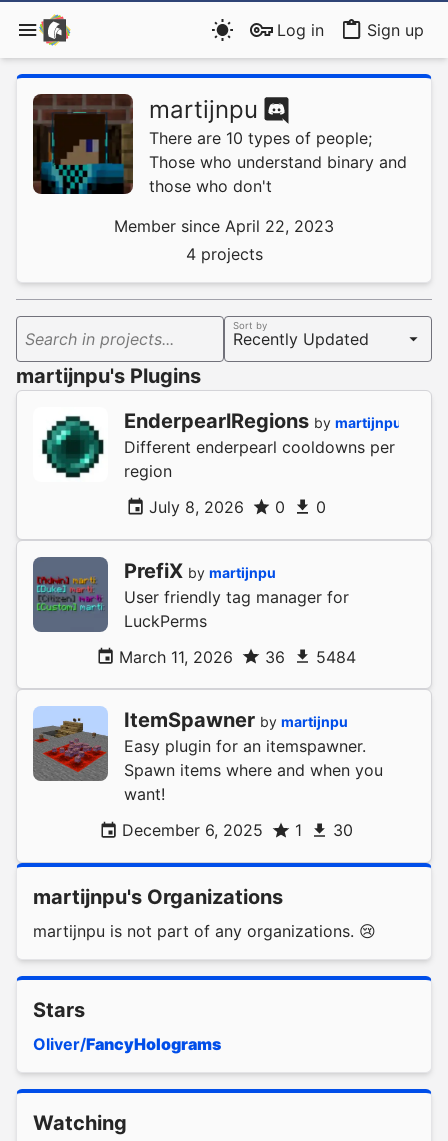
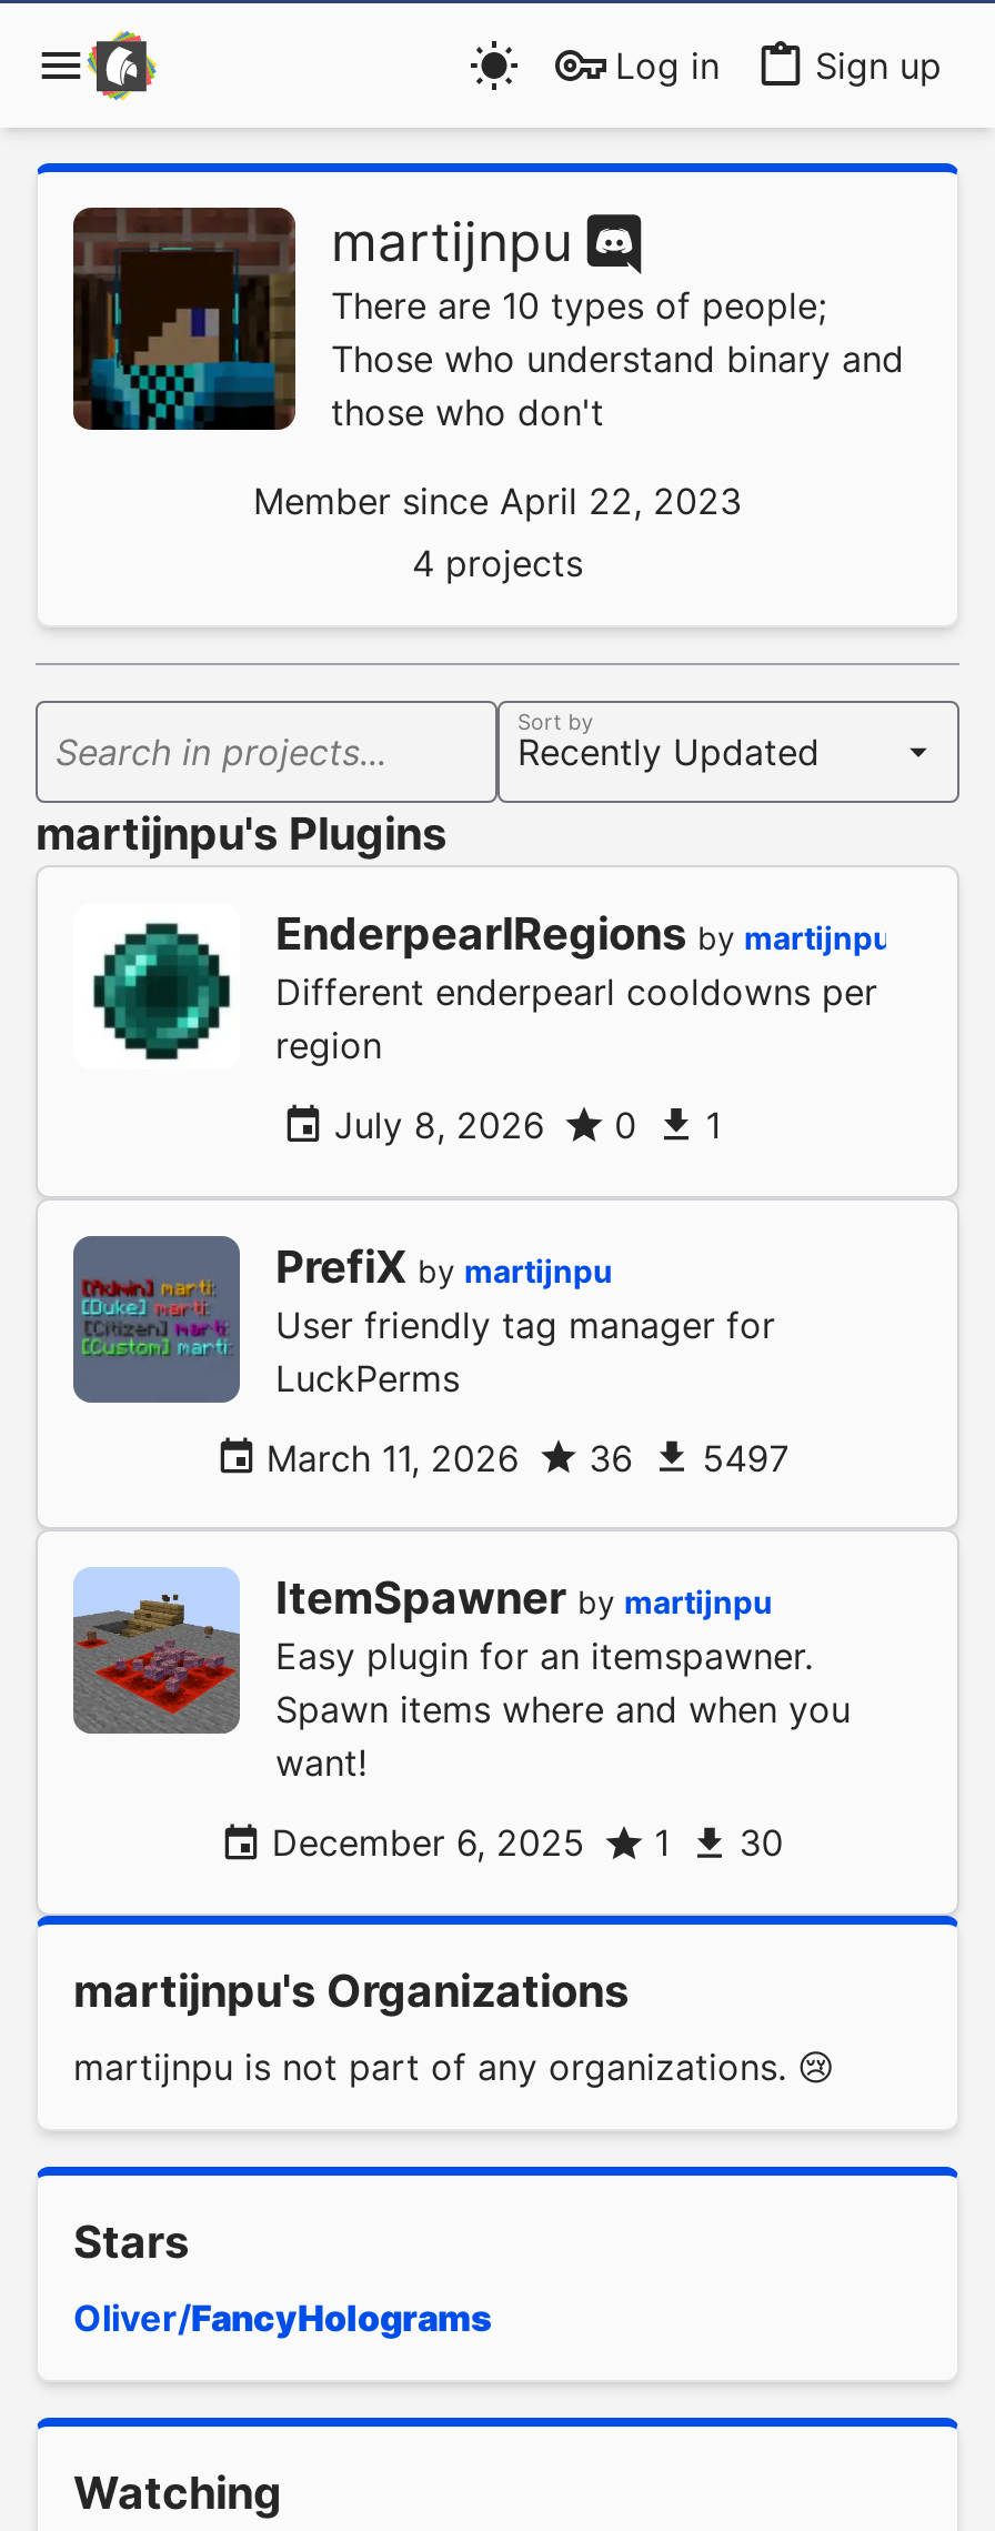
- July 8, 2026 0 0
+ July 8, 2026 0 1

- March 11, 2026 36 5484
+ March 11, 2026 36 5497
